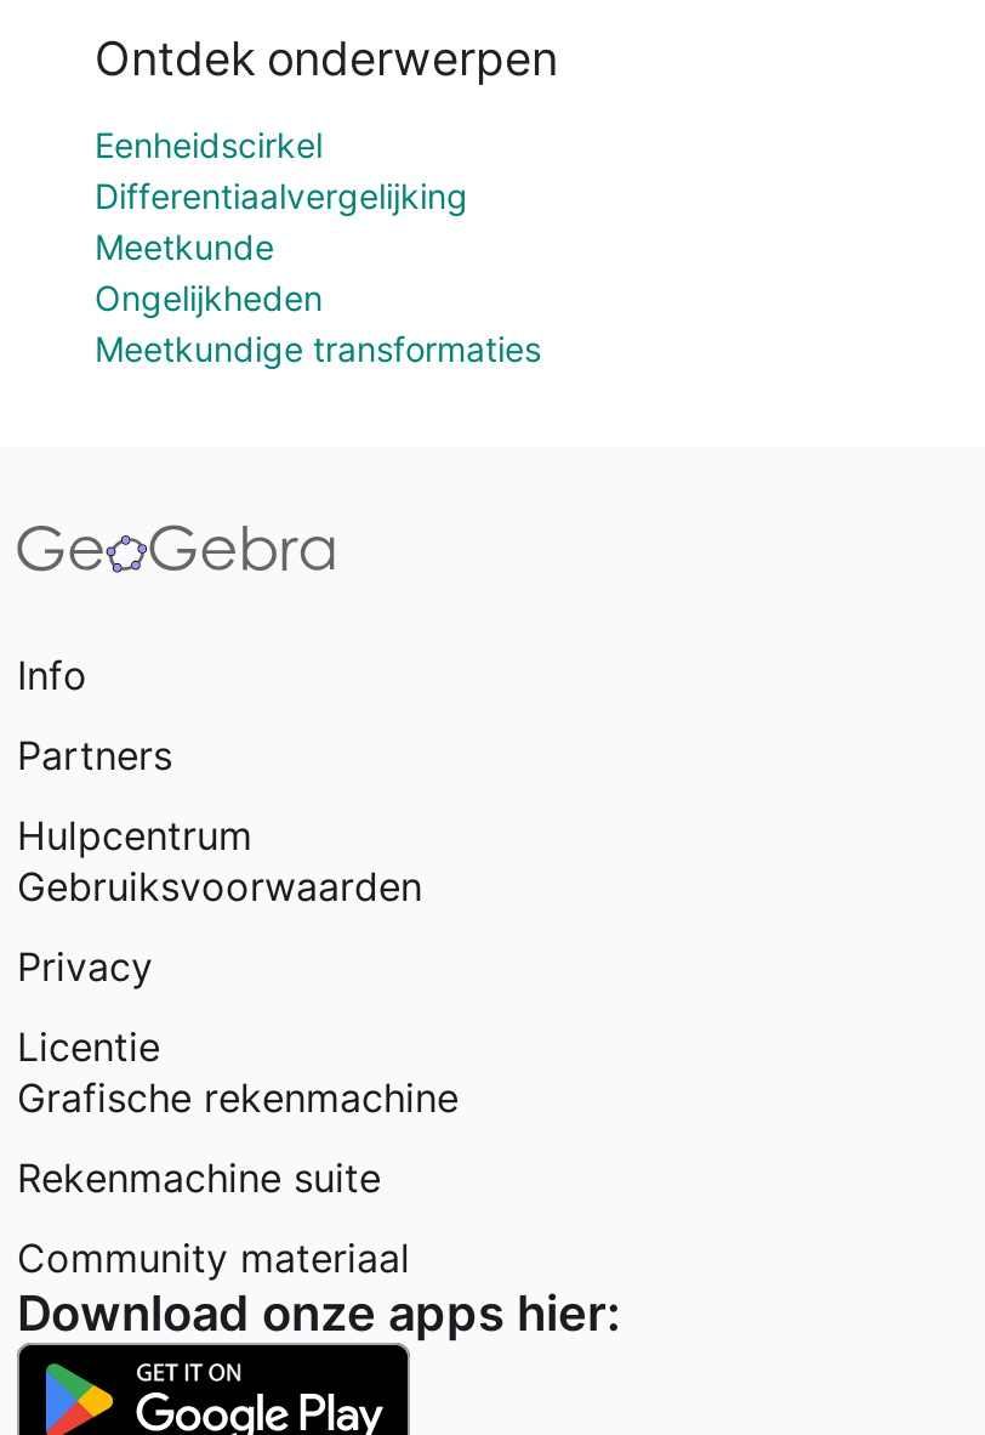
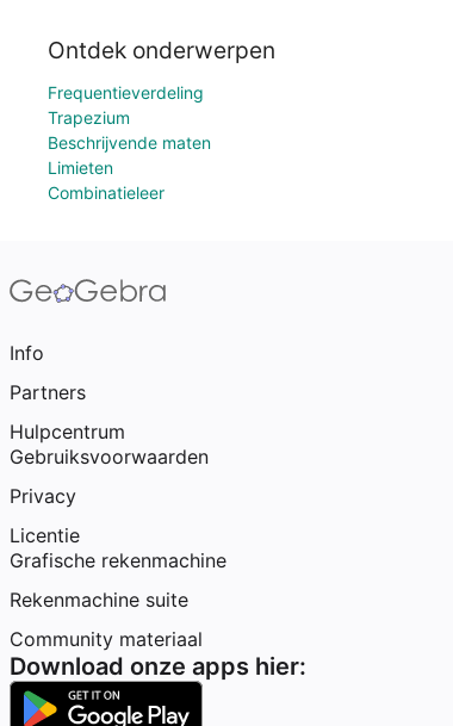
- Eenheidscirkel
- Differentiaalvergelijking
- Meetkunde
- Ongelijkheden
- Meetkundige transformaties
+ Frequentieverdeling
+ Trapezium
+ Beschrijvende maten
+ Limieten
+ Combinatieleer
